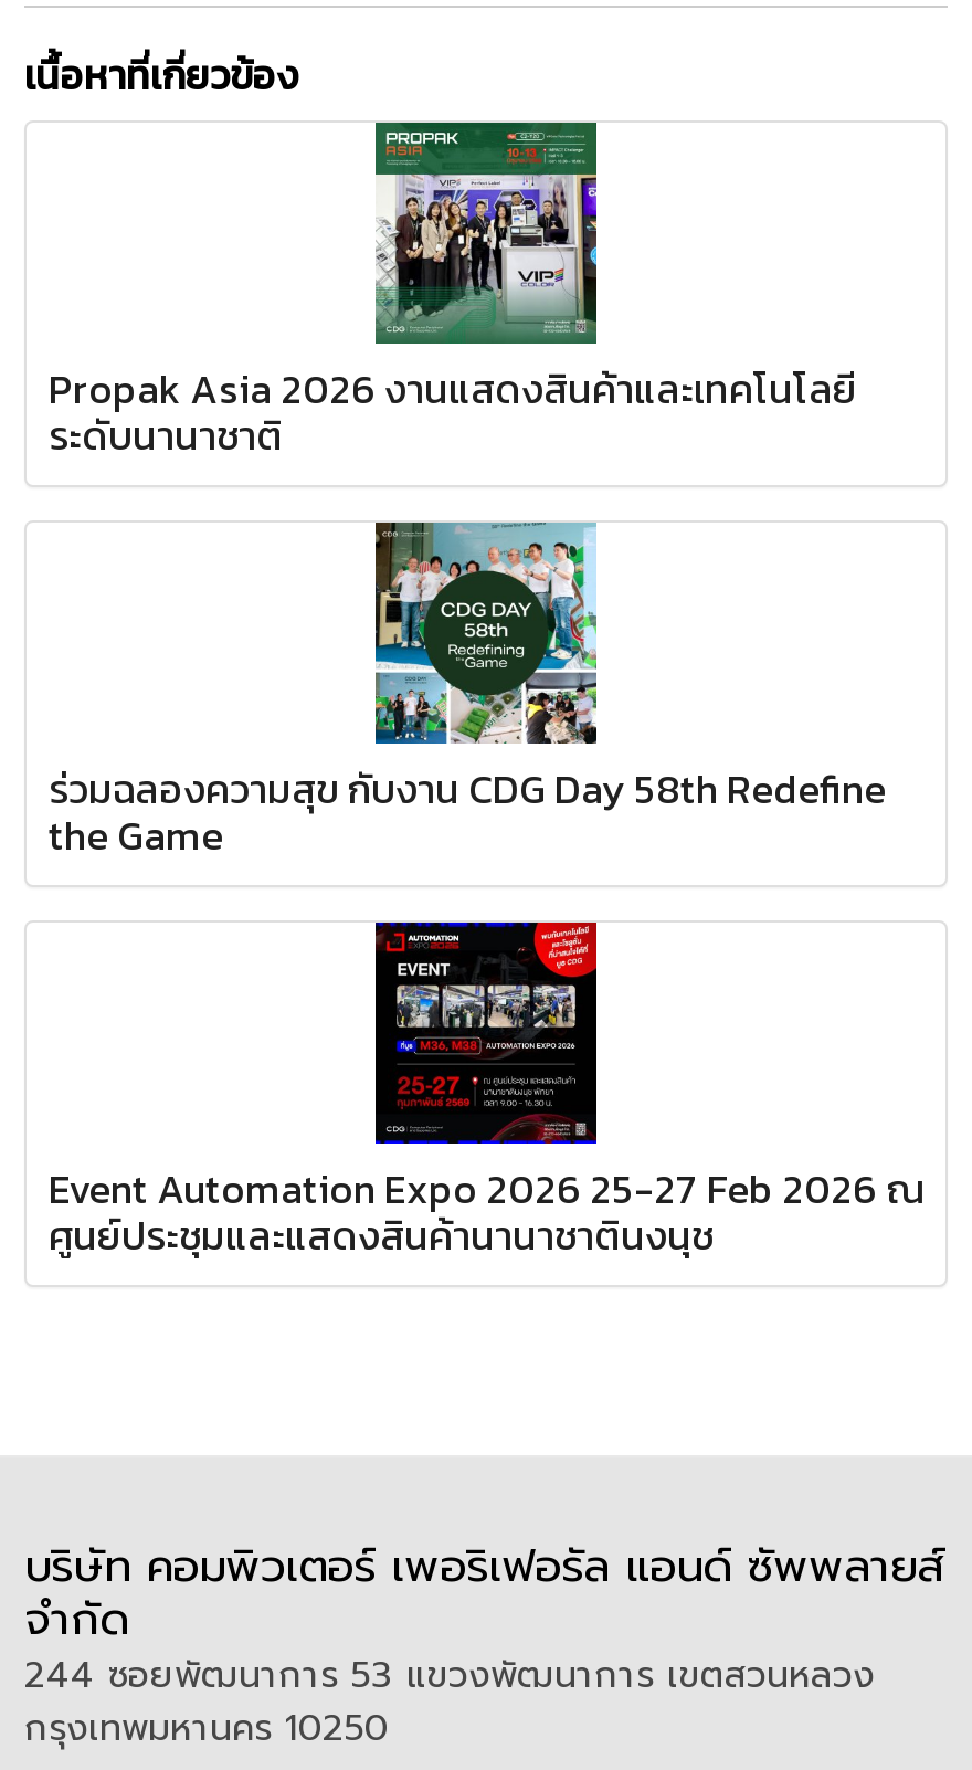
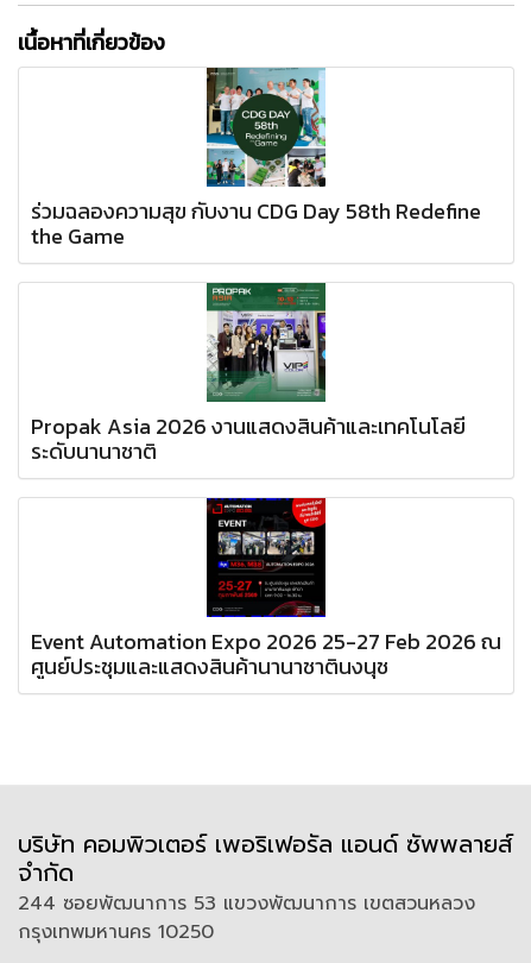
moved down: [image] | Propak Asia 2026 งานแสดงสินค้าและเทคโนโลยี | ระดับนานาชาติ

moved up: [image] | ร่วมฉลองความสุข กับงาน CDG Day 58th Redefine | the Game
